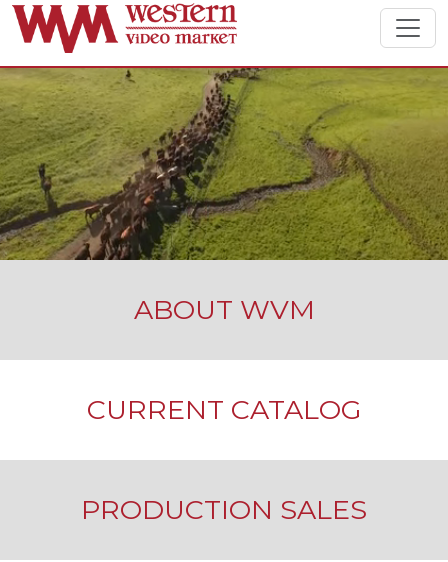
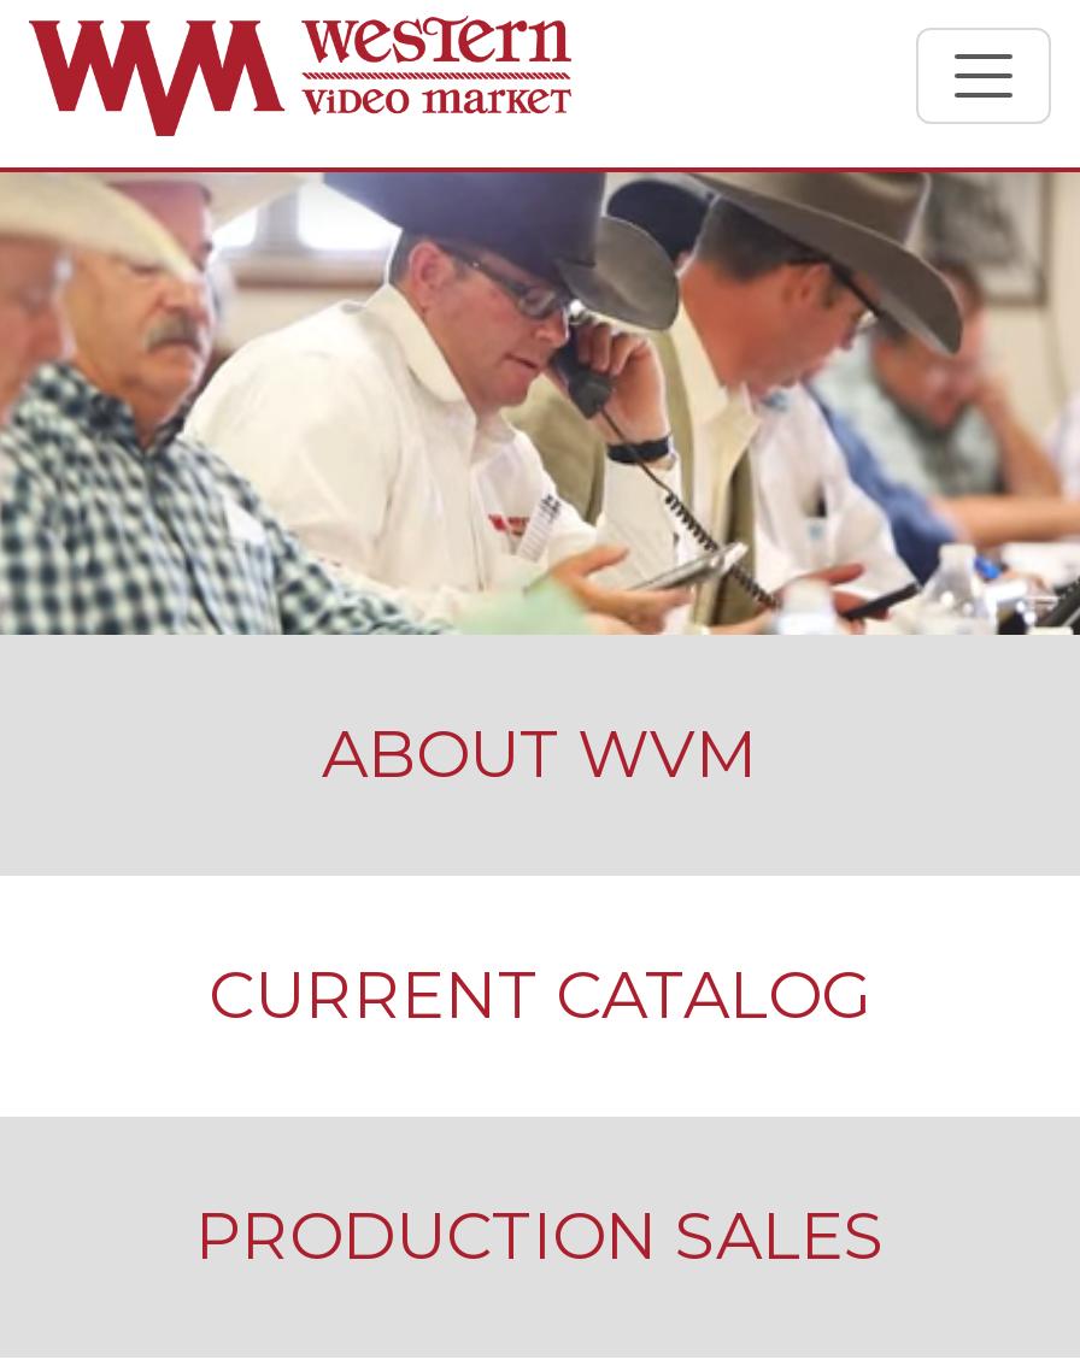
- [image]
+ [image]
